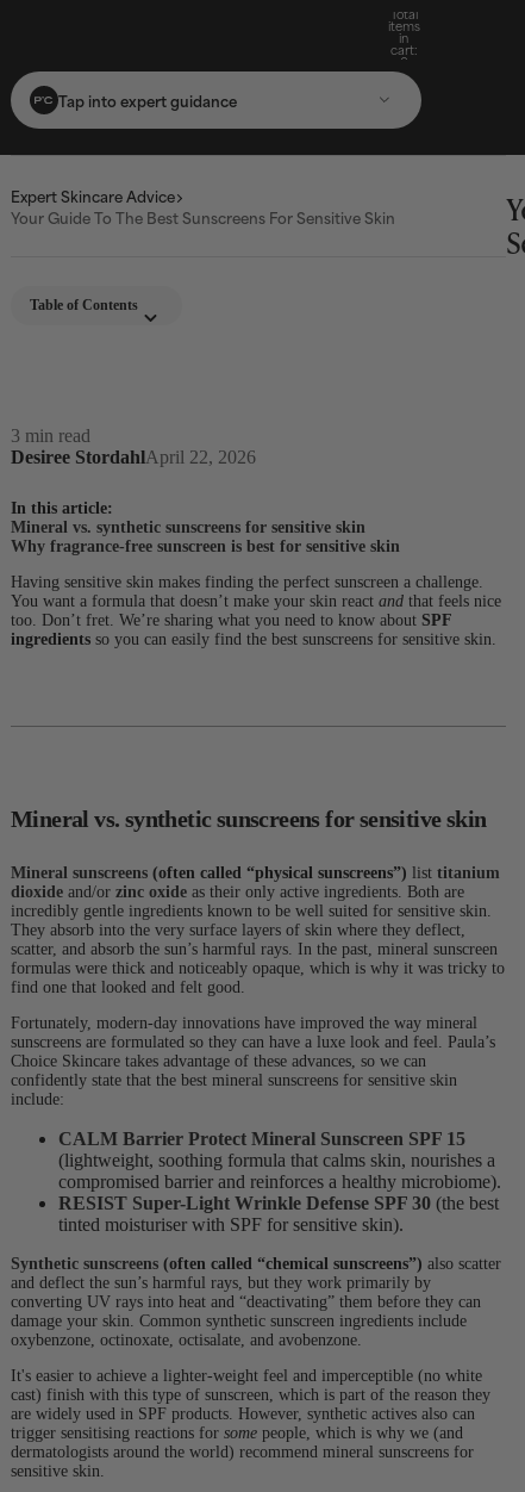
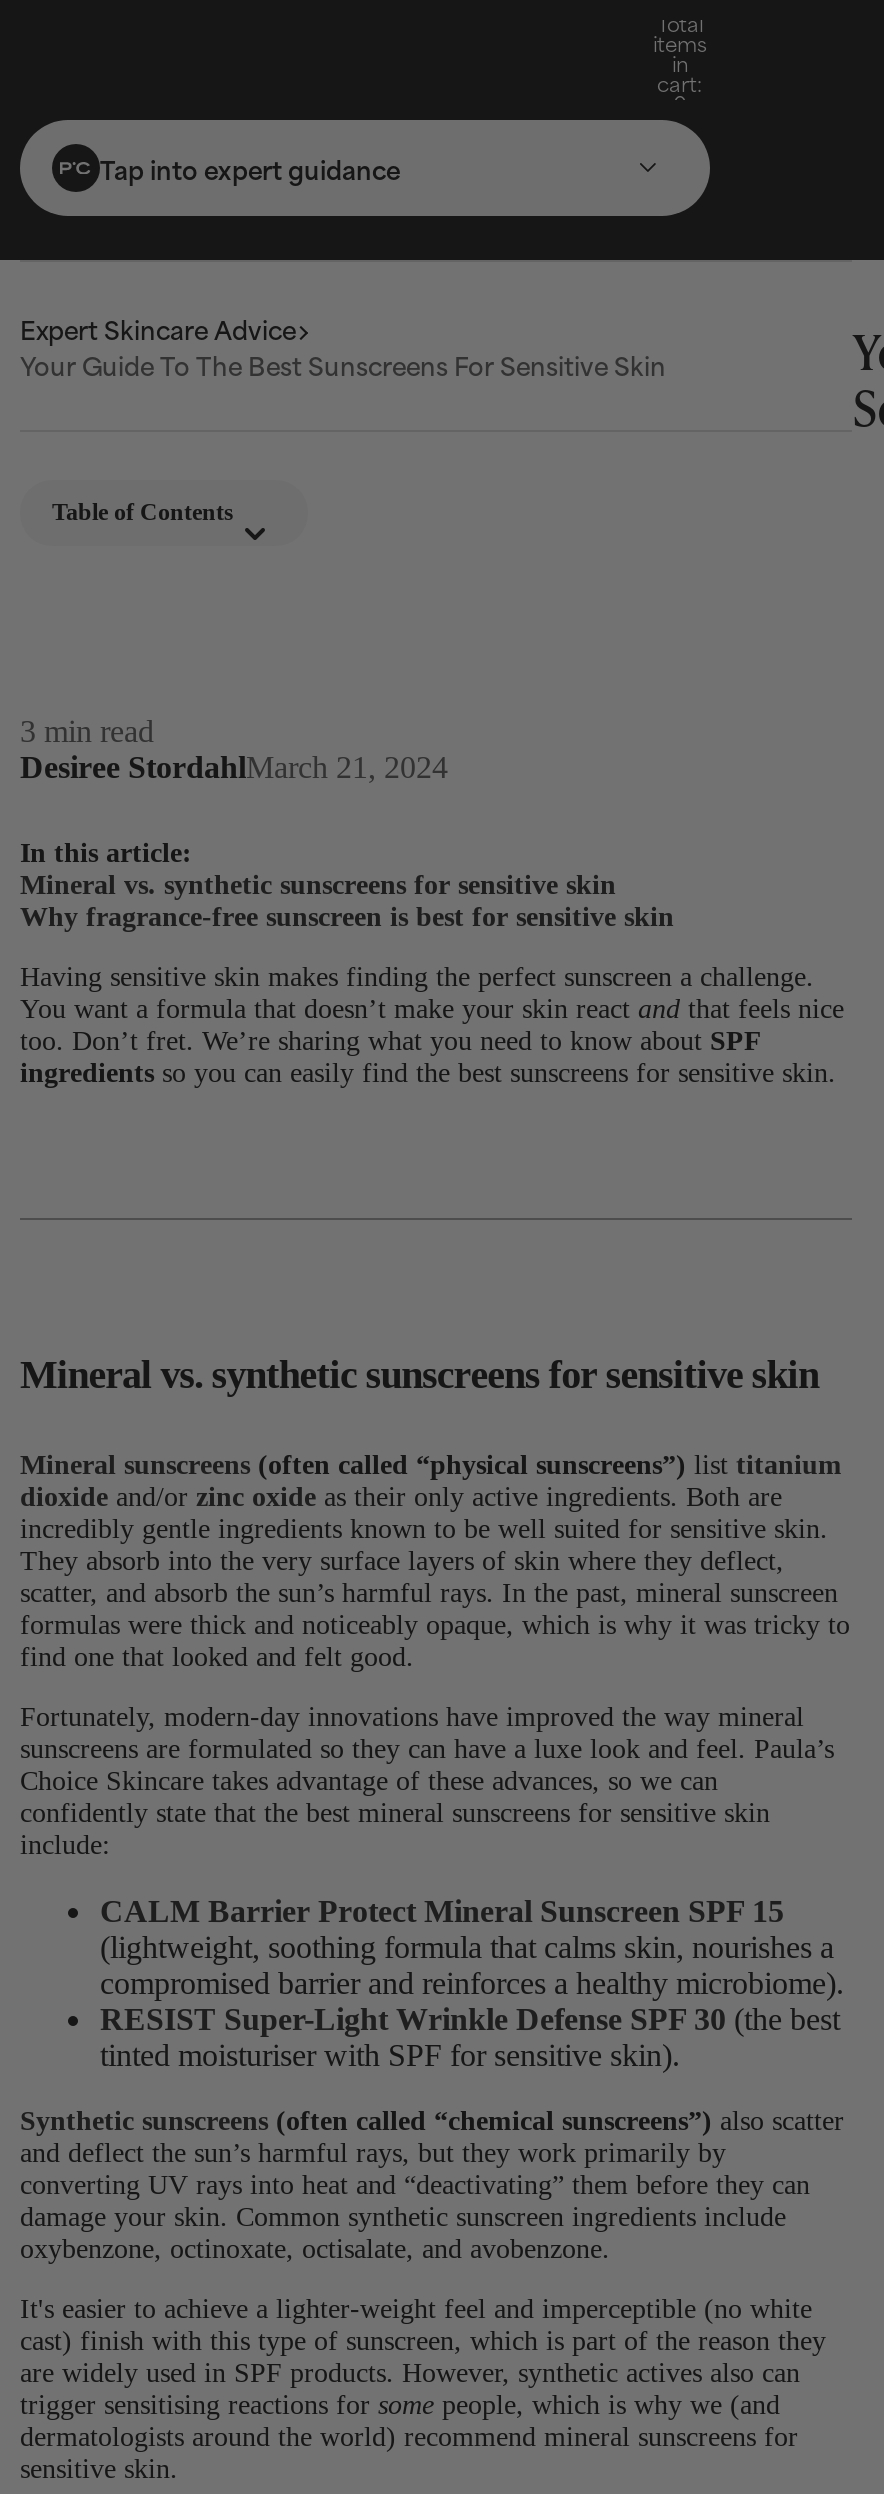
- Desiree StordahlApril 22, 2026
+ Desiree StordahlMarch 21, 2024
